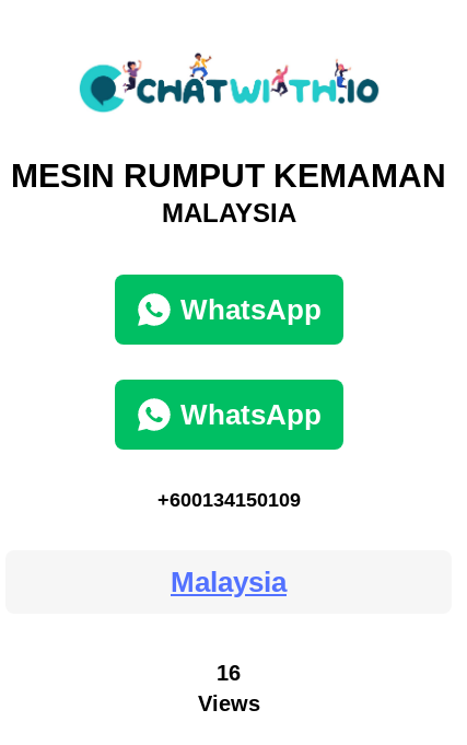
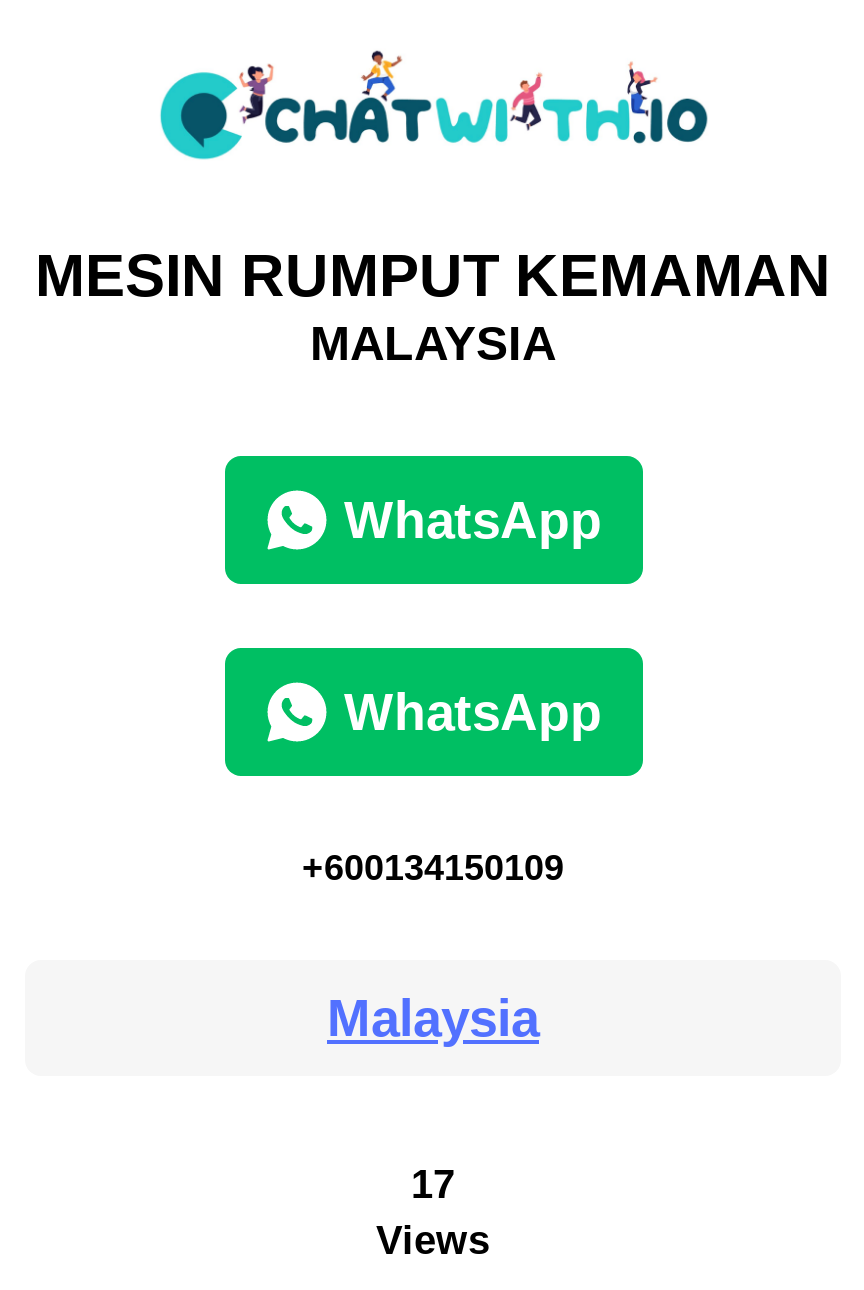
- 16
+ 17
